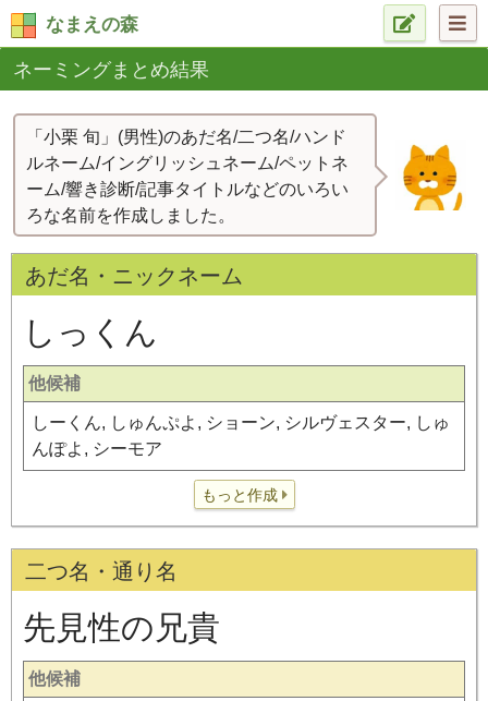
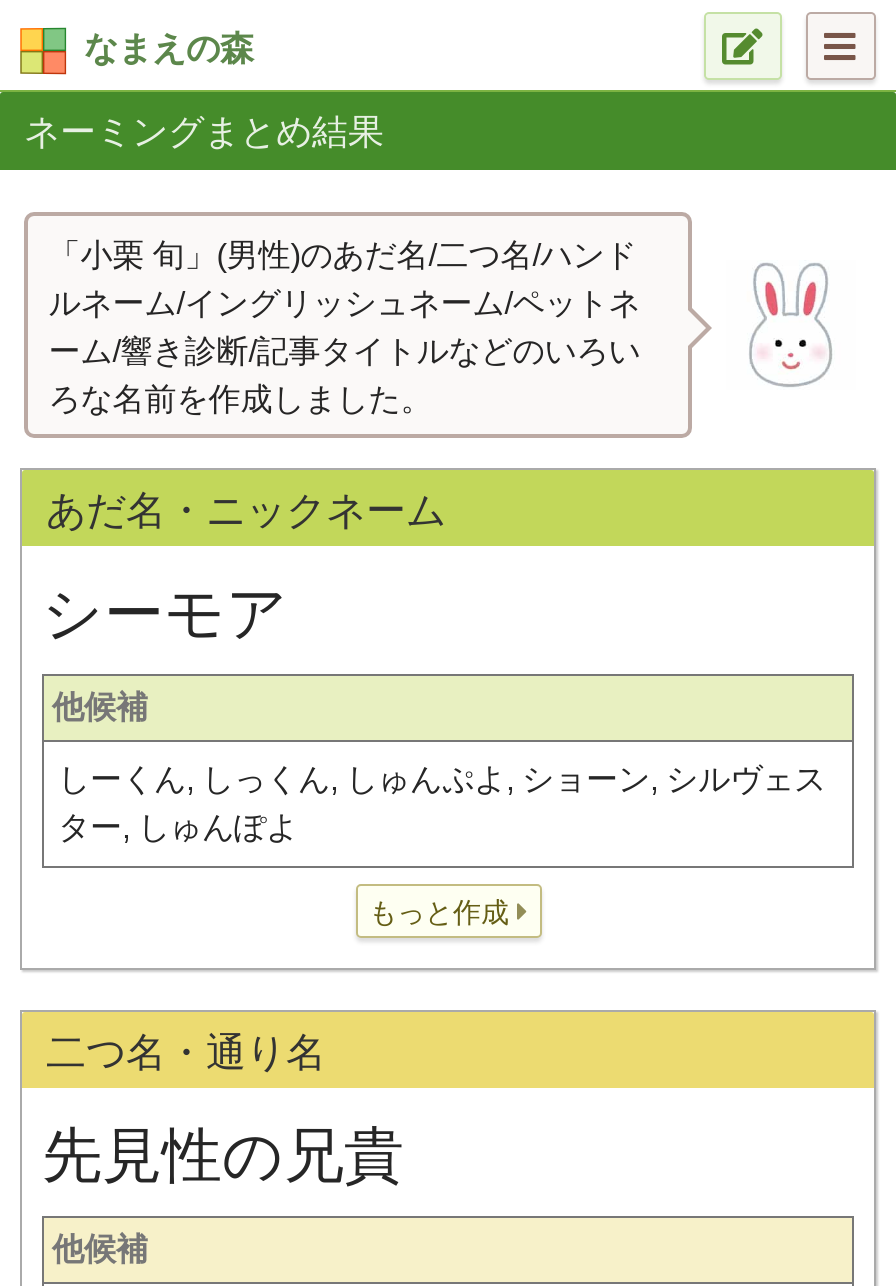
- [image]
+ [image]

- しっくん
+ シーモア

- しーくん, しゅんぷよ, ショーン, シルヴェスター, しゅ
- んぽよ, シーモア
+ しーくん, しっくん, しゅんぷよ, ショーン, シルヴェス
+ ター, しゅんぽよ
